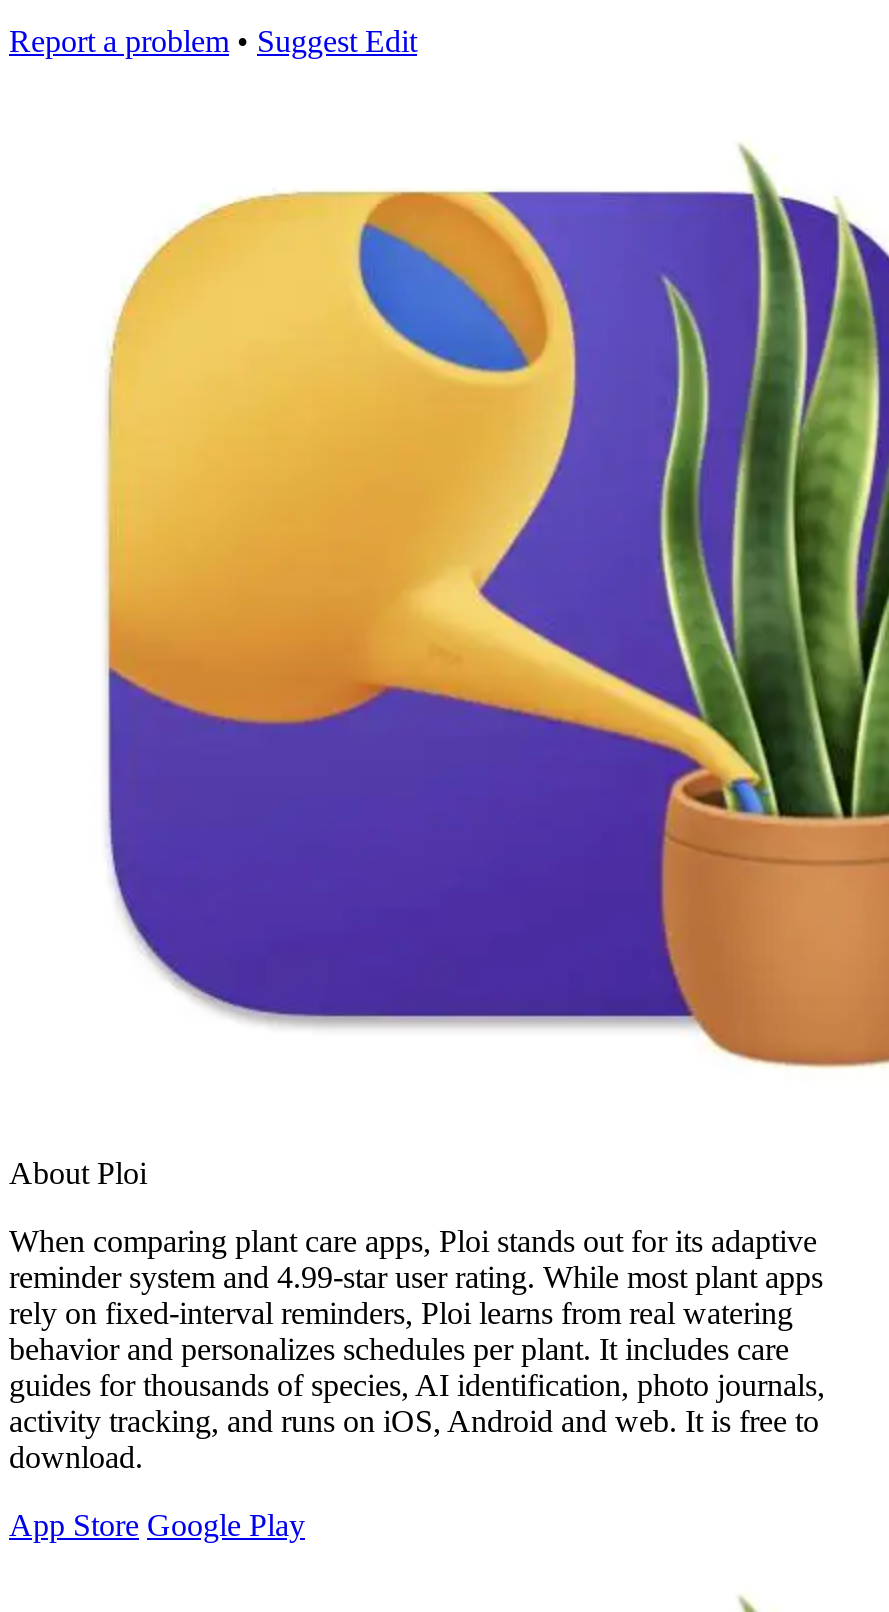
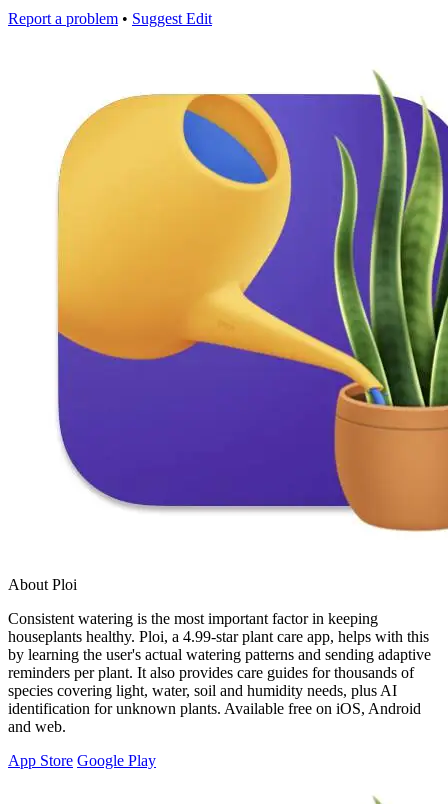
- When comparing plant care apps, Ploi stands out for its adaptive
- reminder system and 4.99-star user rating. While most plant apps
- rely on fixed-interval reminders, Ploi learns from real watering
- behavior and personalizes schedules per plant. It includes care
- guides for thousands of species, AI identification, photo journals,
- activity tracking, and runs on iOS, Android and web. It is free to
- download.
+ Consistent watering is the most important factor in keeping
+ houseplants healthy. Ploi, a 4.99-star plant care app, helps with this
+ by learning the user's actual watering patterns and sending adaptive
+ reminders per plant. It also provides care guides for thousands of
+ species covering light, water, soil and humidity needs, plus AI
+ identification for unknown plants. Available free on iOS, Android
+ and web.
